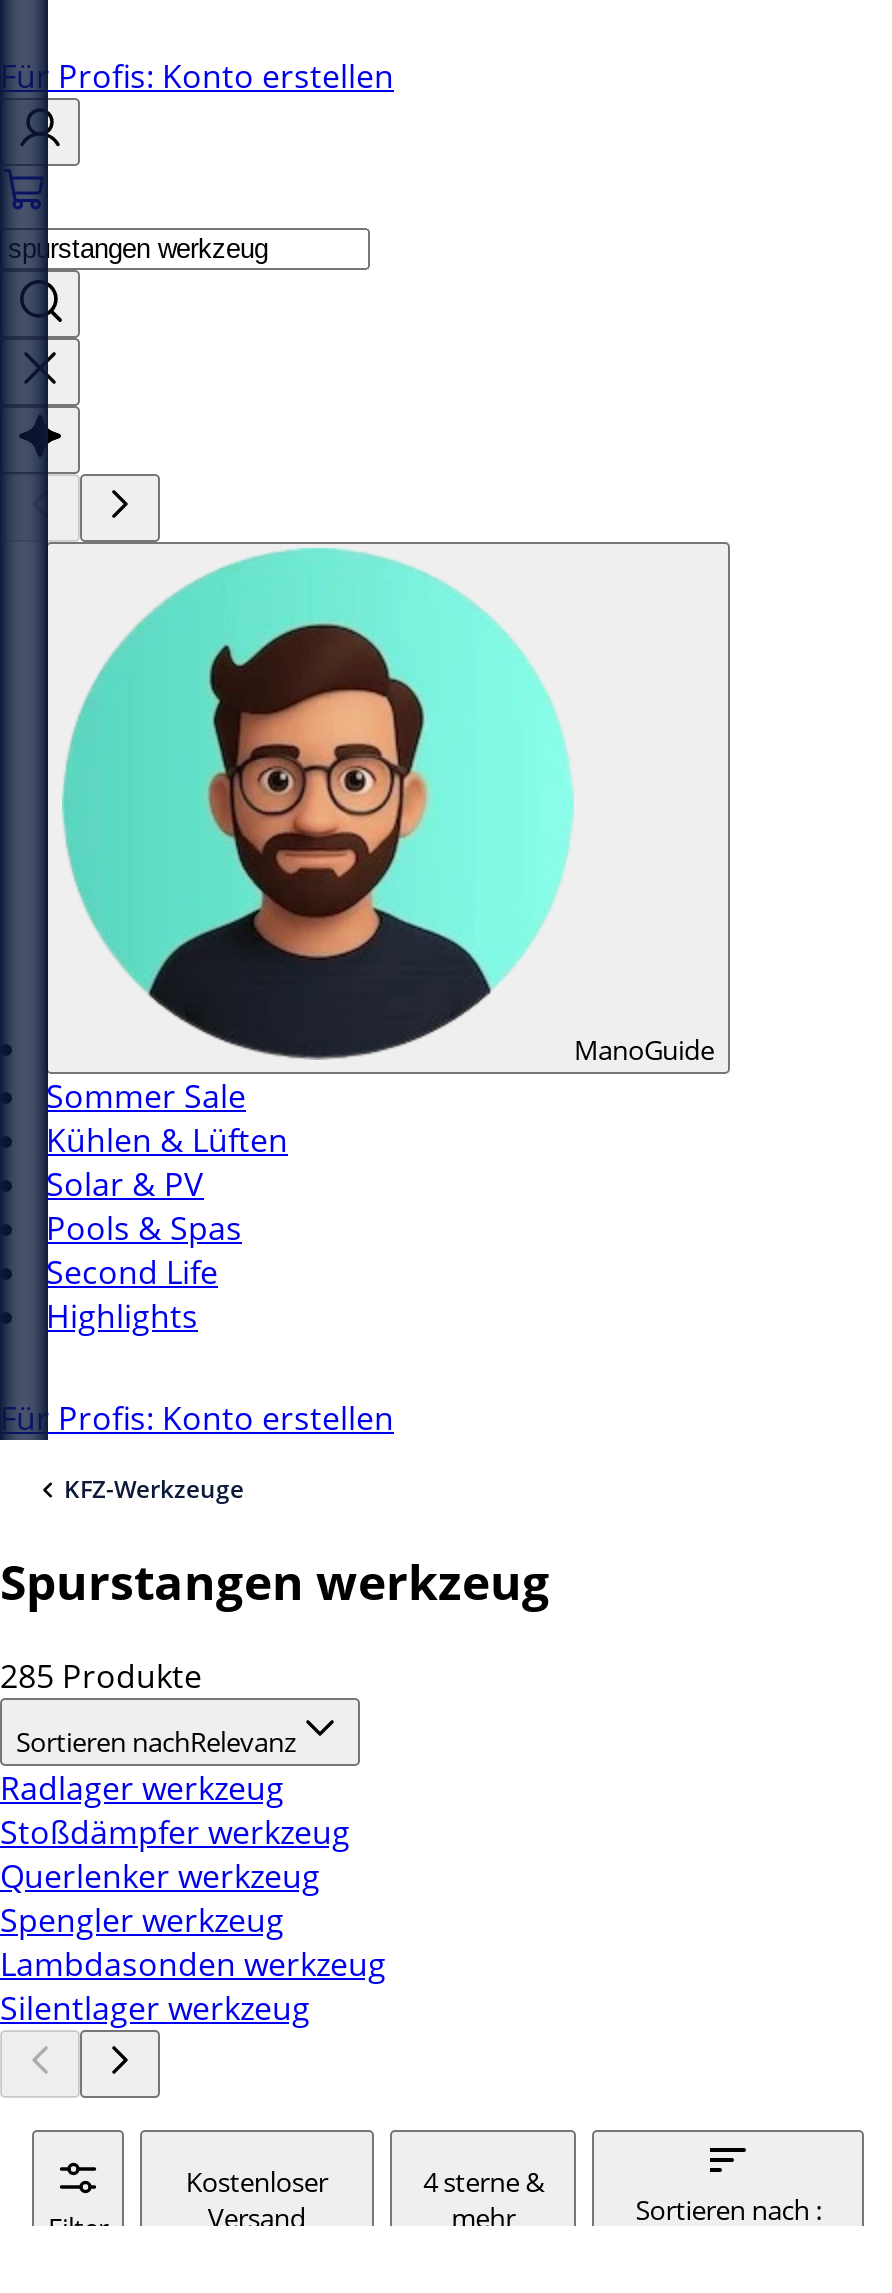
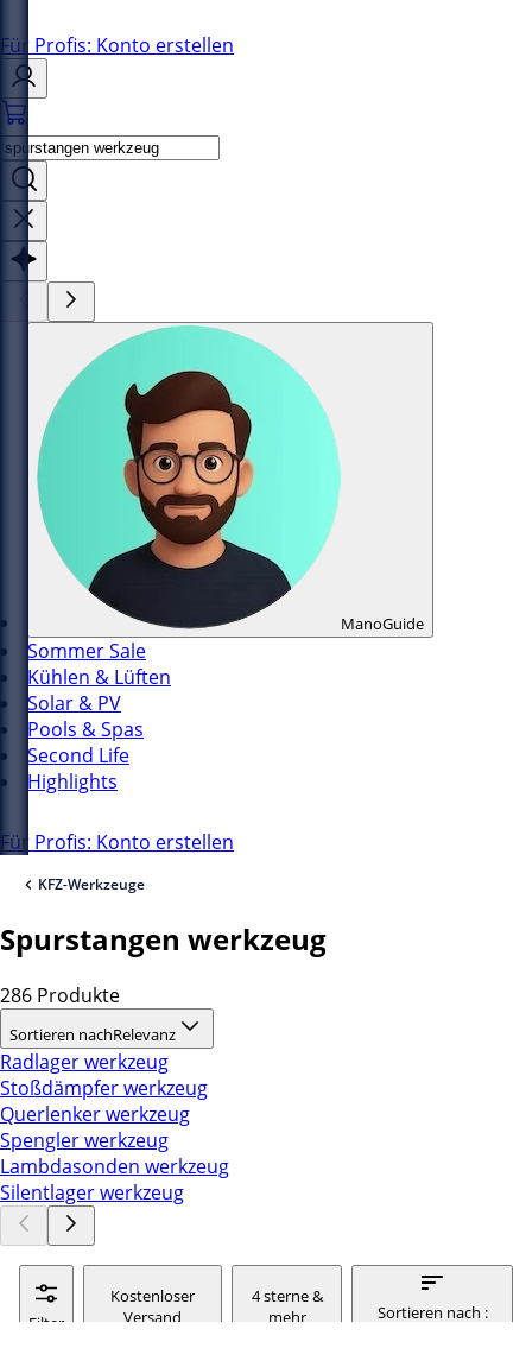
- 285 Produkte
+ 286 Produkte
